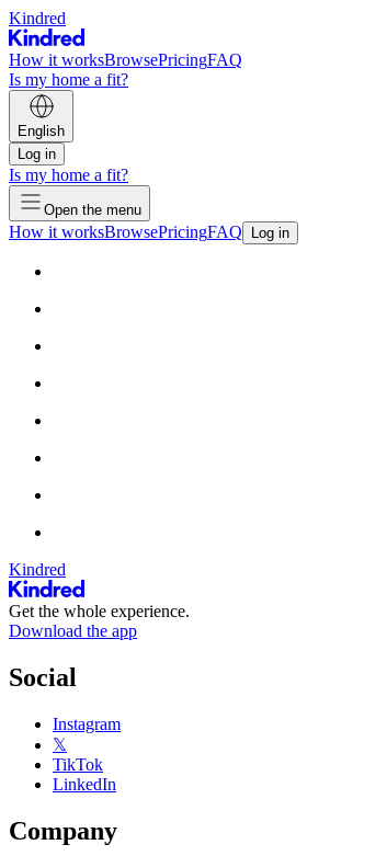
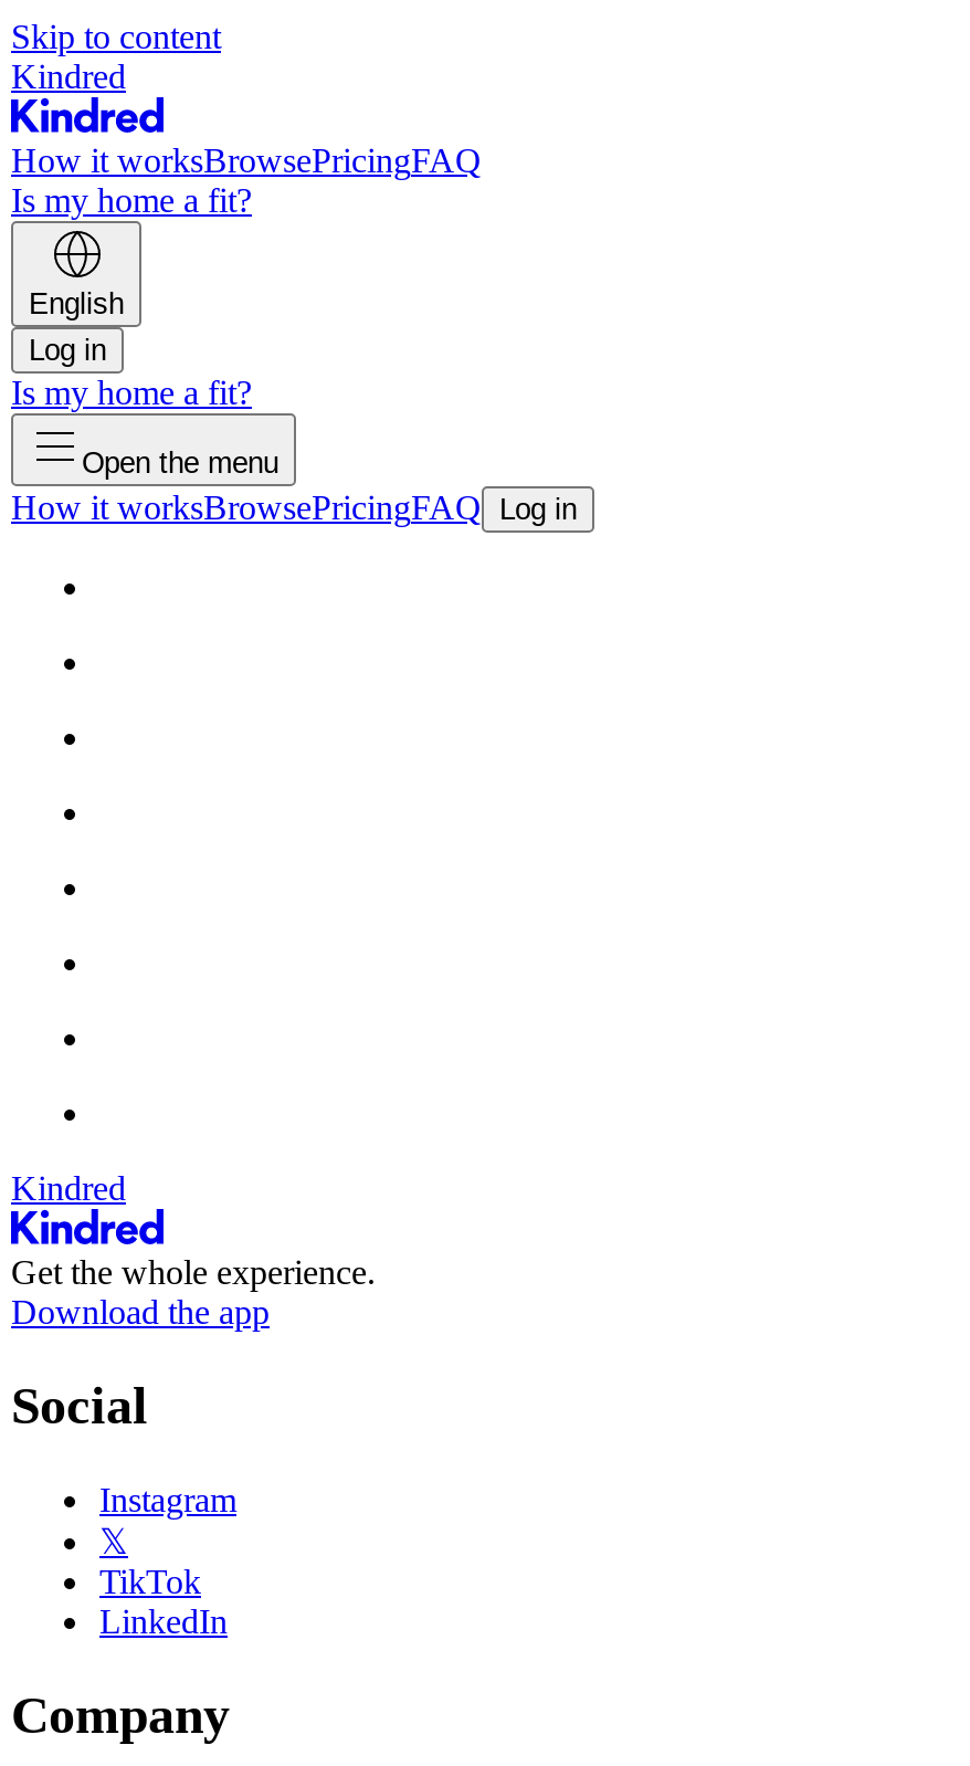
+ Skip to content
